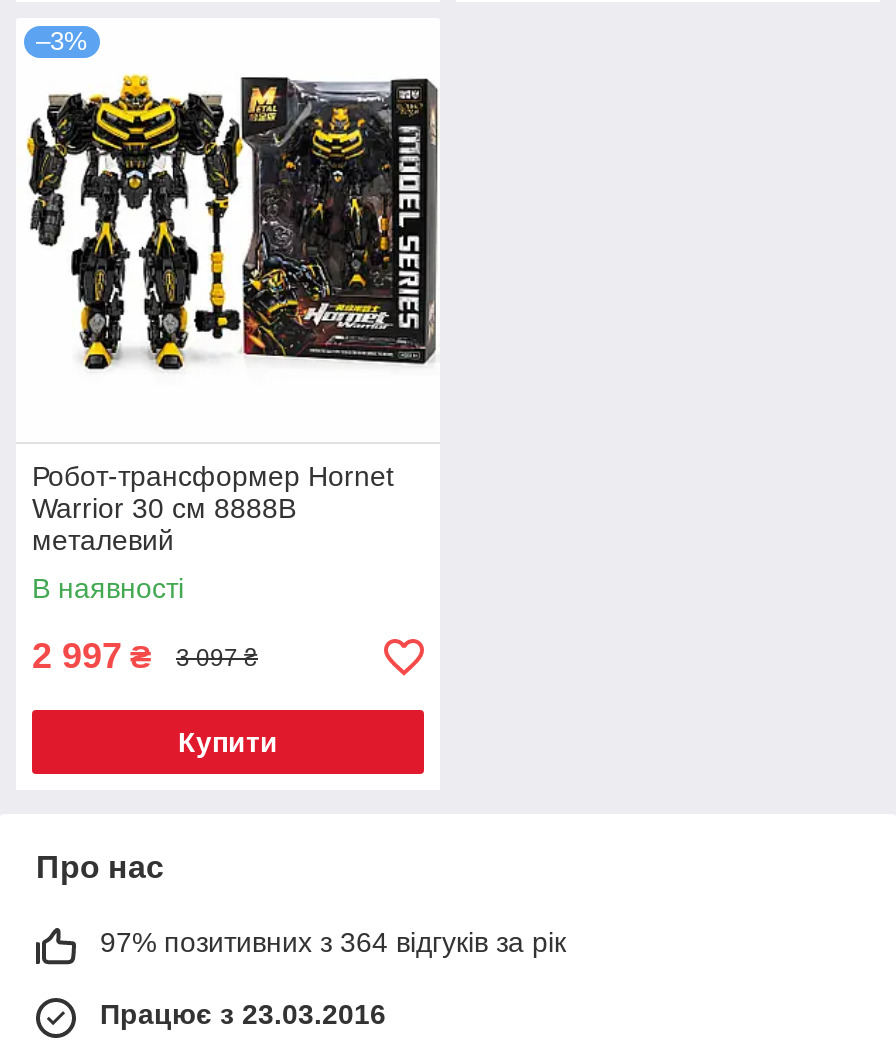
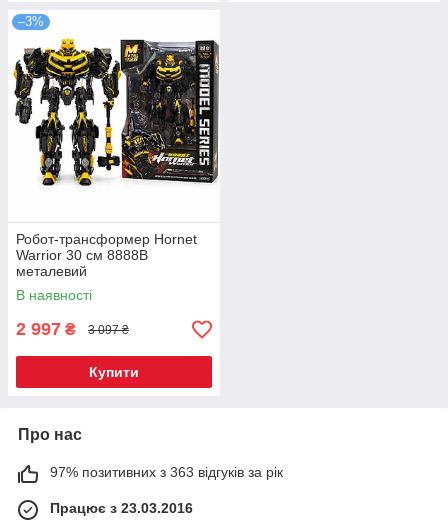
- 97% позитивних з 364 відгуків за рік
+ 97% позитивних з 363 відгуків за рік
